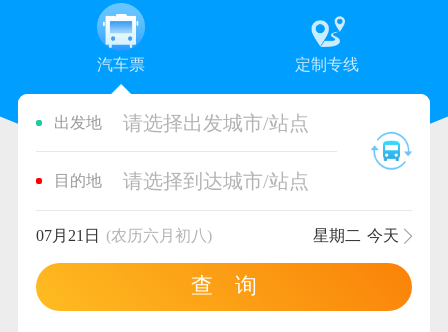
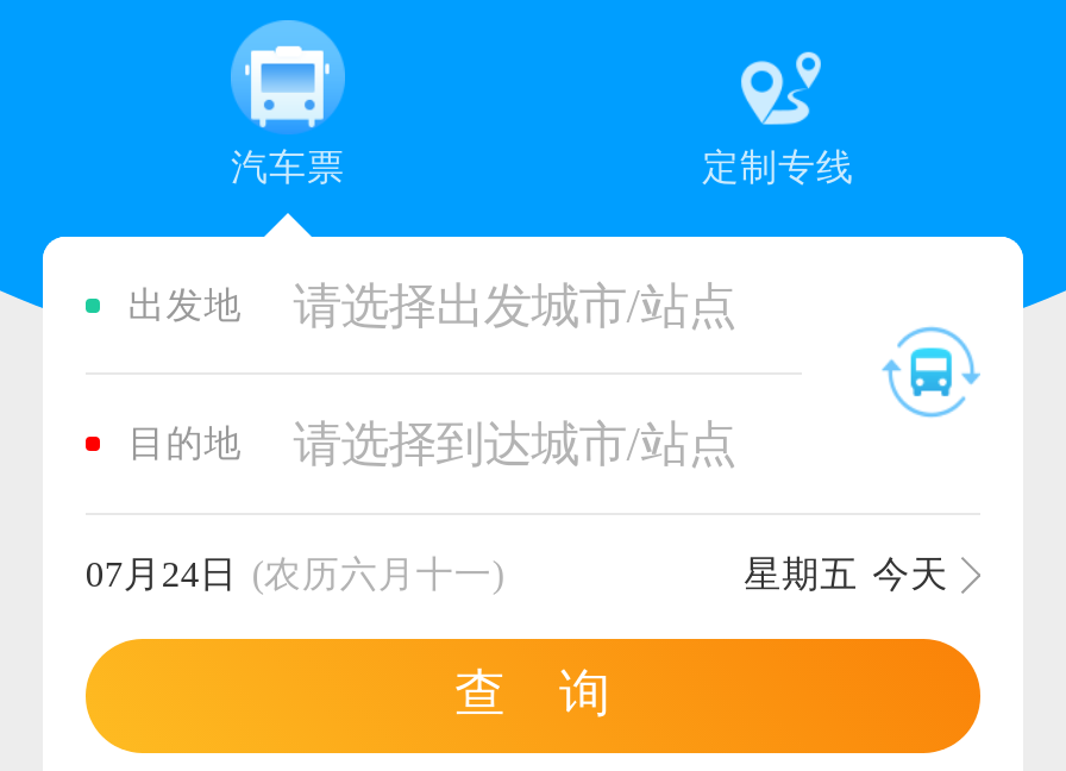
- 07月21日 (农历六月初八)
+ 07月24日 (农历六月十一)

- 星期二 今天
+ 星期五 今天
